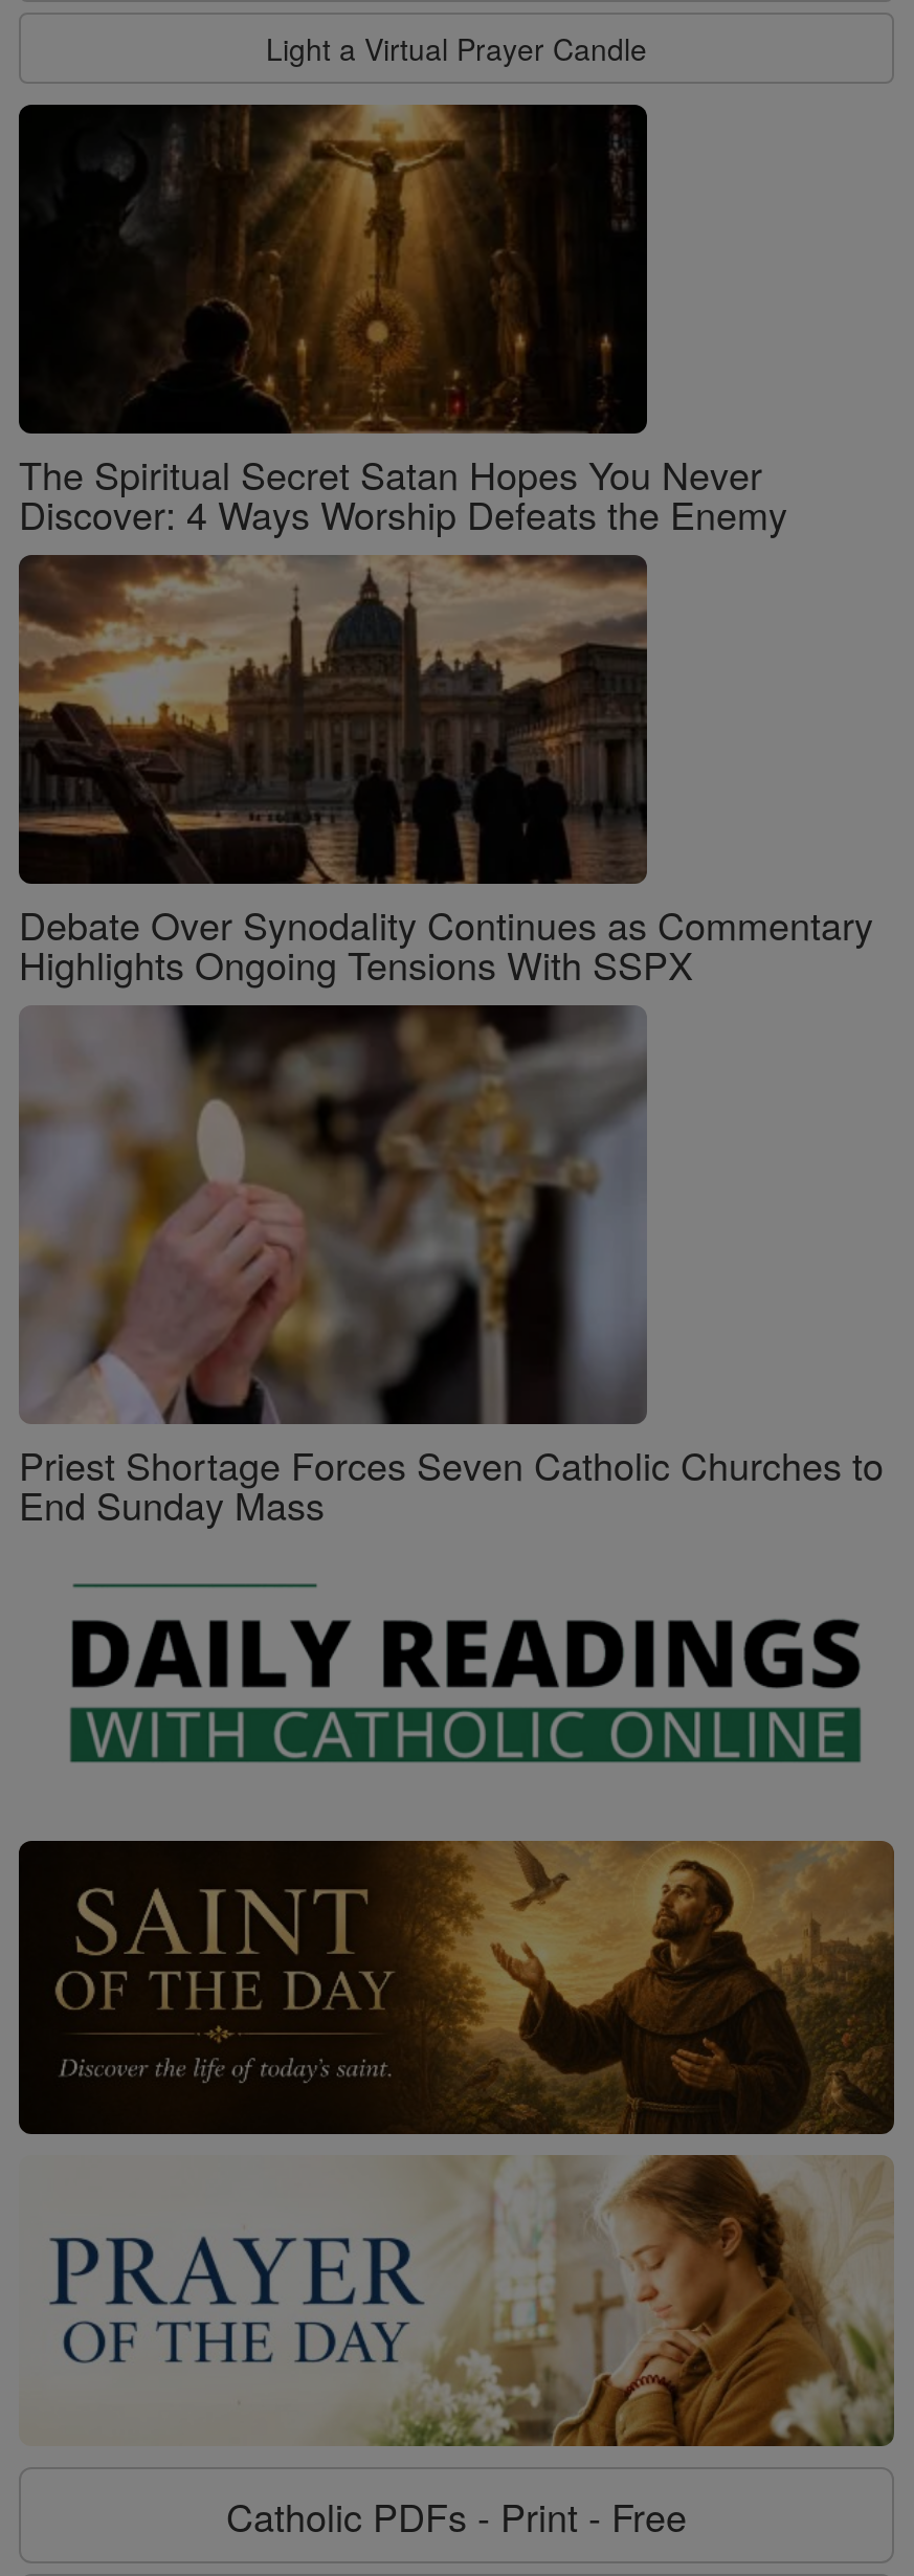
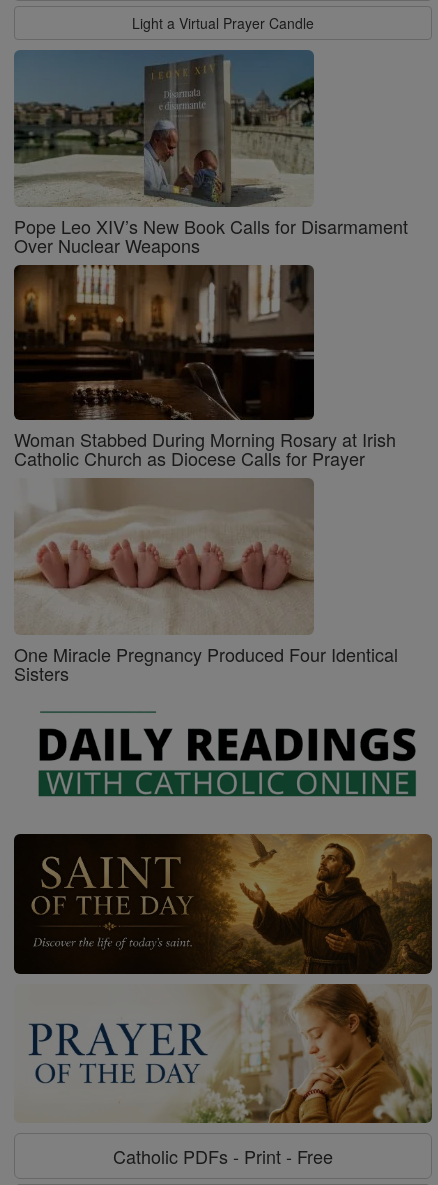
- [image]
+ [image]

- The Spiritual Secret Satan Hopes You Never
- Discover: 4 Ways Worship Defeats the Enemy
+ Pope Leo XIV’s New Book Calls for Disarmament
+ Over Nuclear Weapons

- [image]
+ [image]

- Debate Over Synodality Continues as Commentary
- Highlights Ongoing Tensions With SSPX
+ Woman Stabbed During Morning Rosary at Irish
+ Catholic Church as Diocese Calls for Prayer

- [image]
+ [image]

- Priest Shortage Forces Seven Catholic Churches to
- End Sunday Mass
+ One Miracle Pregnancy Produced Four Identical
+ Sisters
